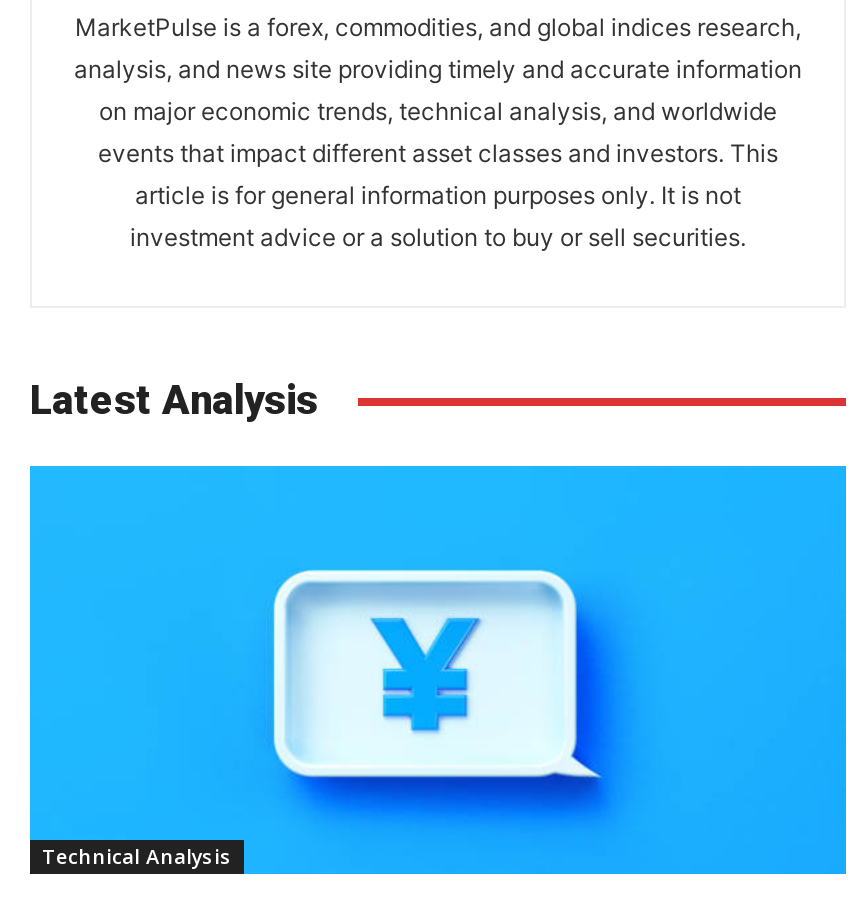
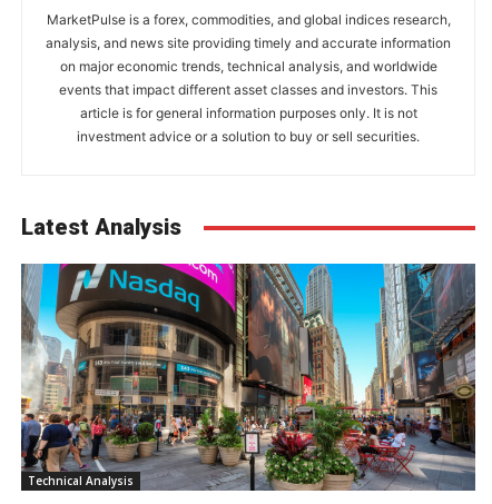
- [image]
+ [image]
